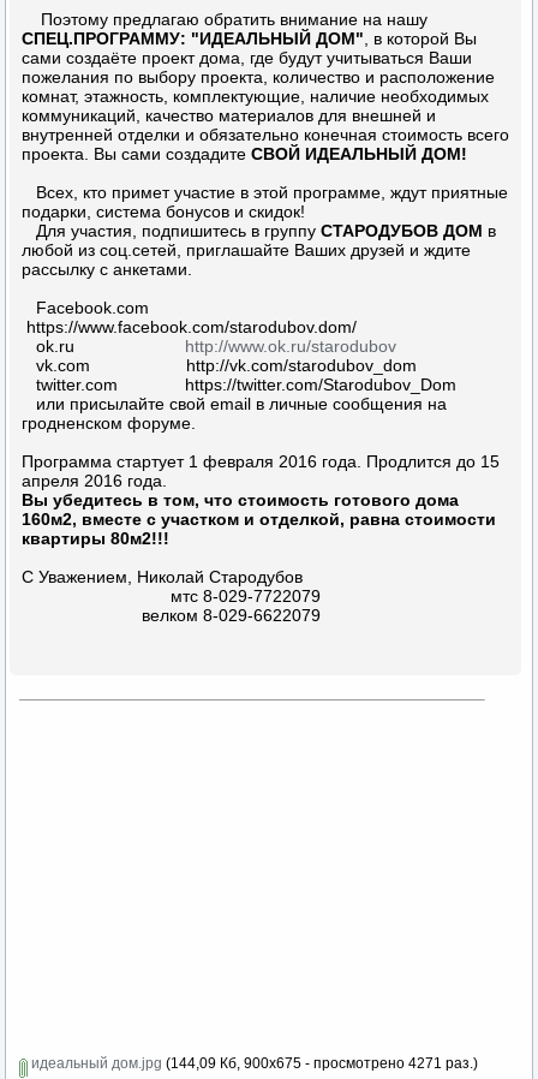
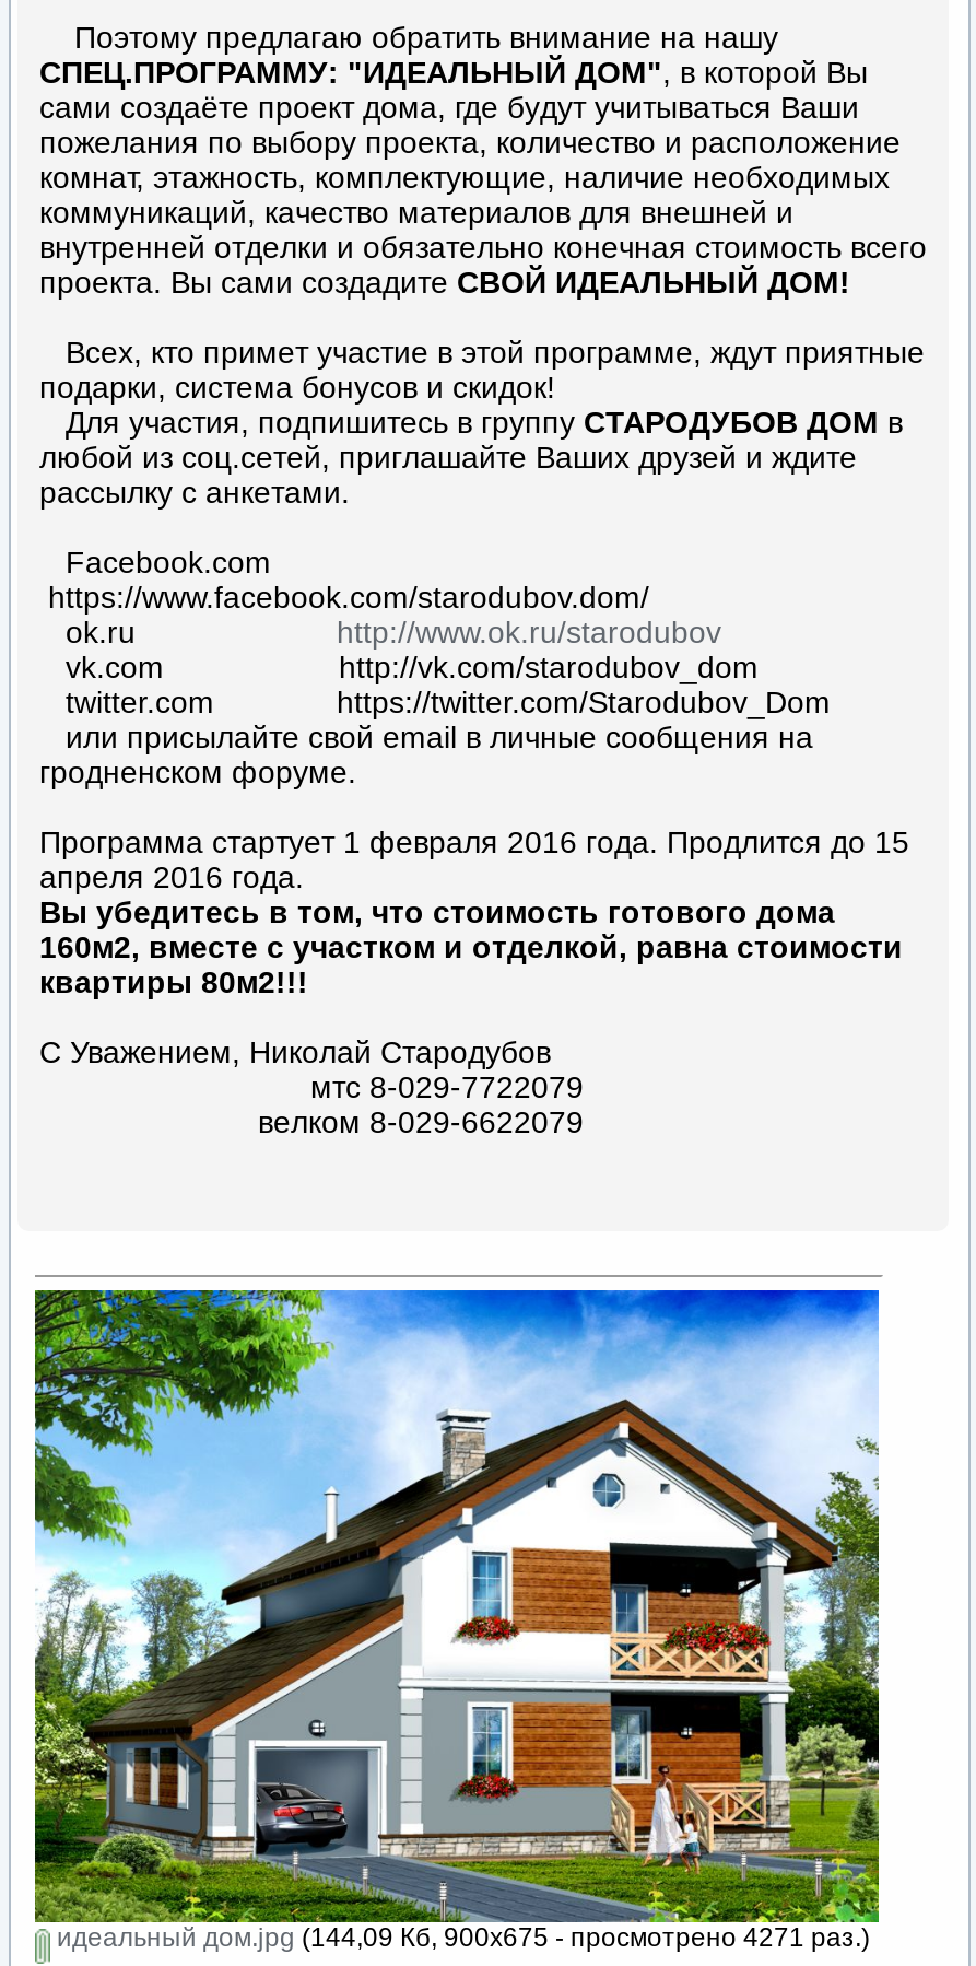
+ [image]
